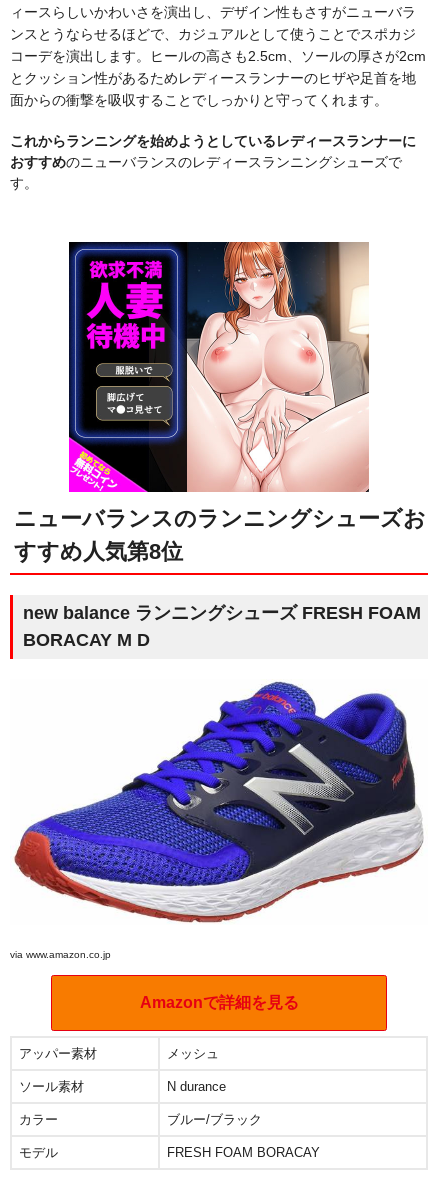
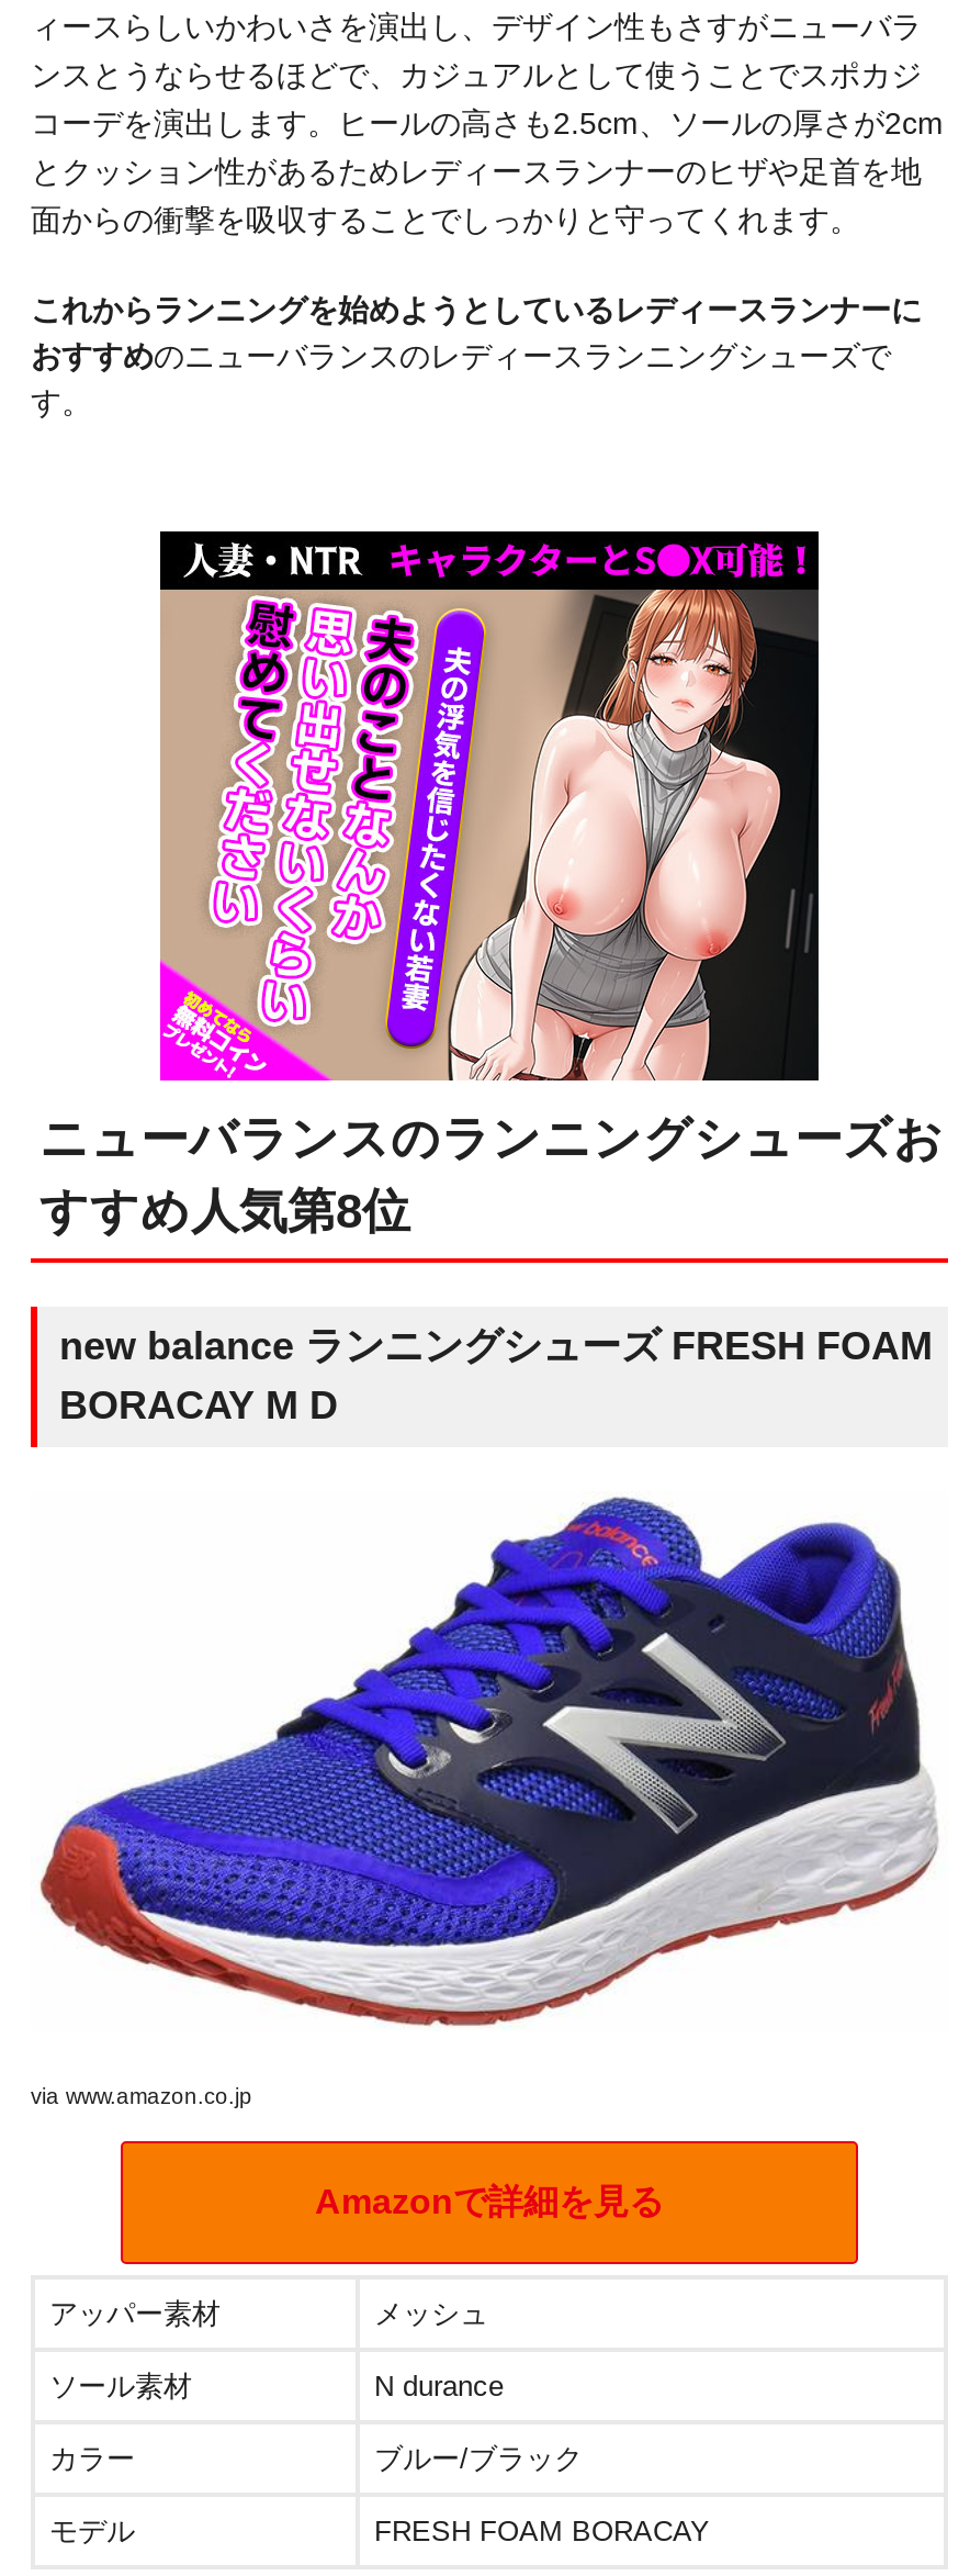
- [image]
+ [image]
